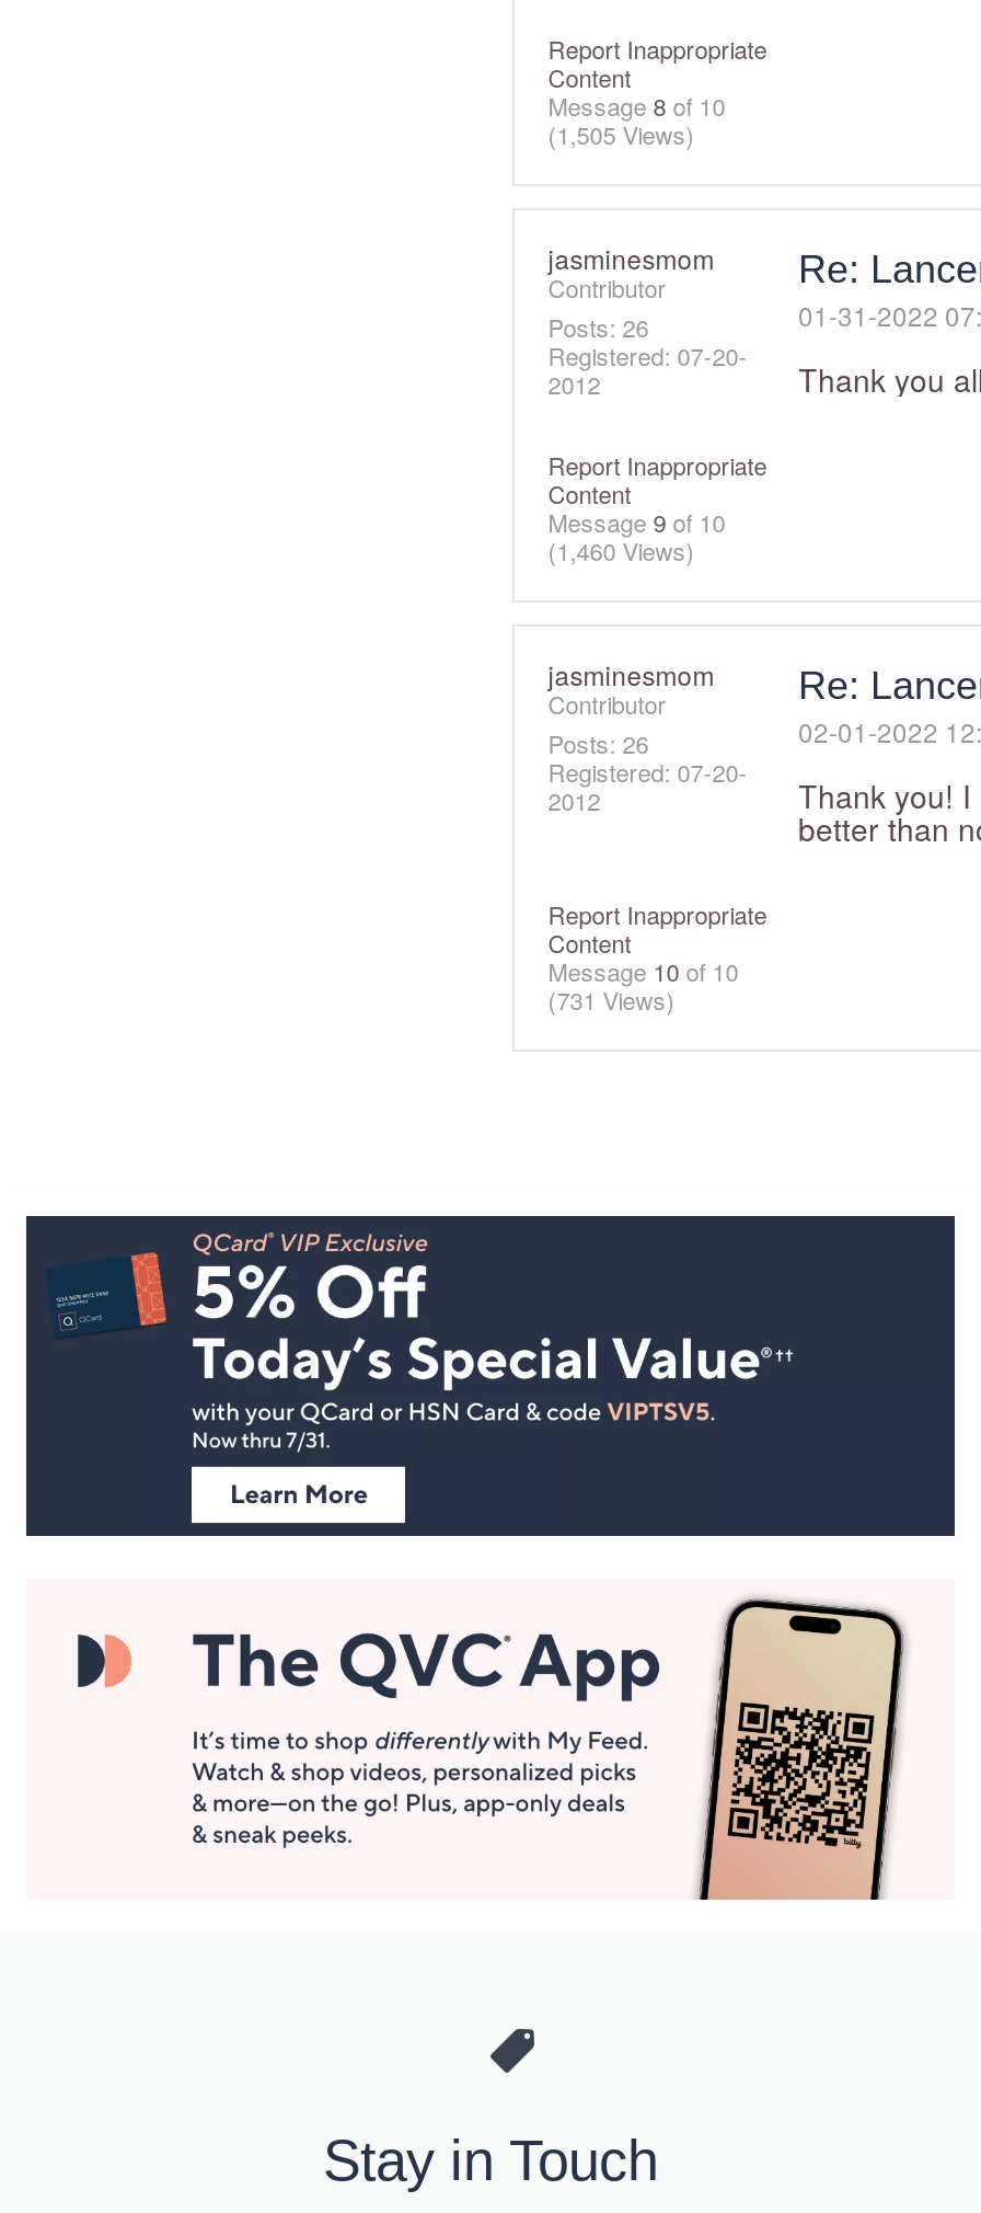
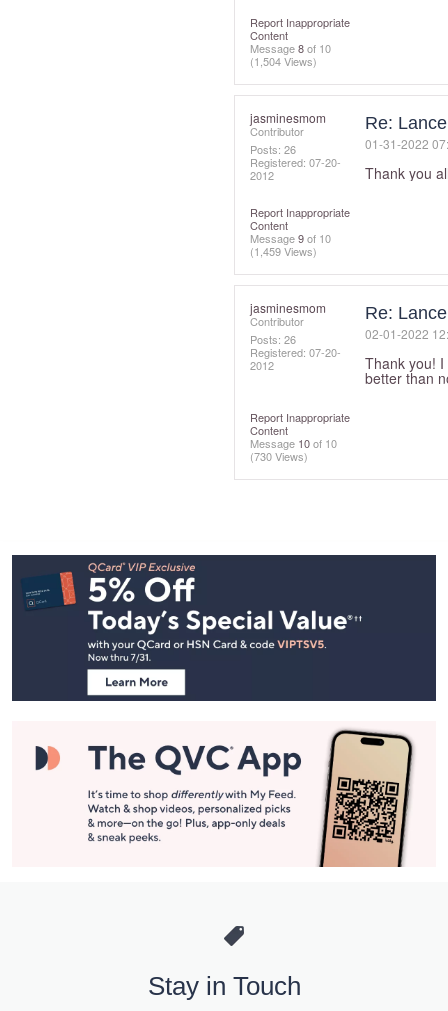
- (1,505 Views)
+ (1,504 Views)

- (1,460 Views)
+ (1,459 Views)

- (731 Views)
+ (730 Views)
